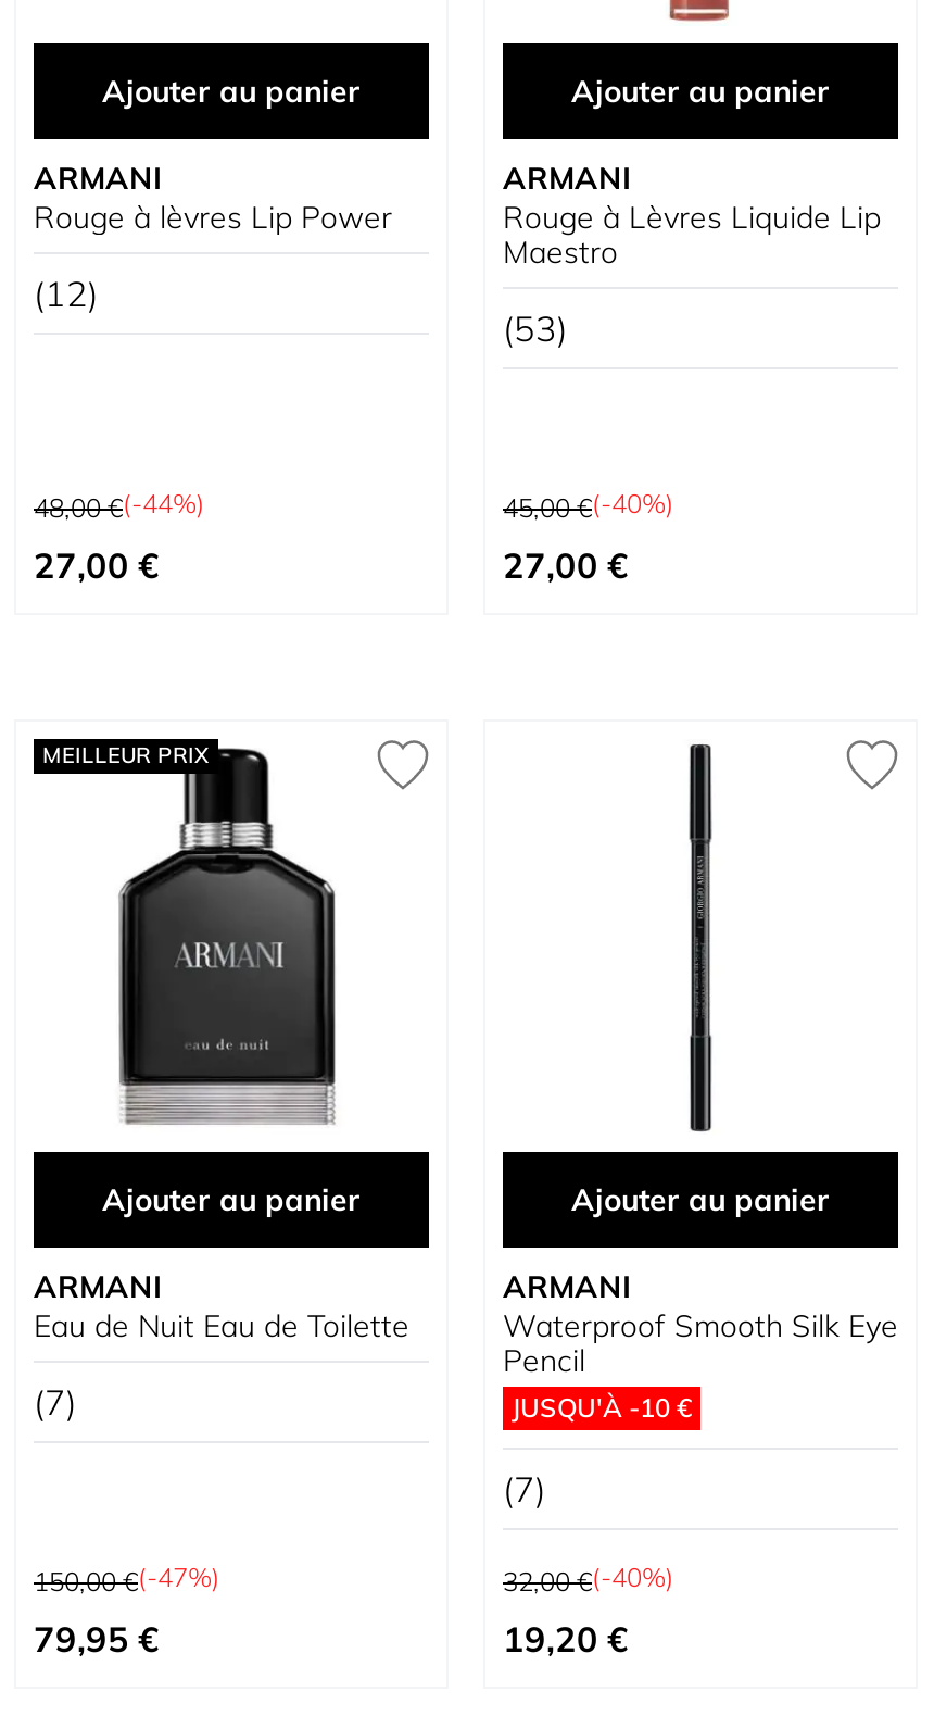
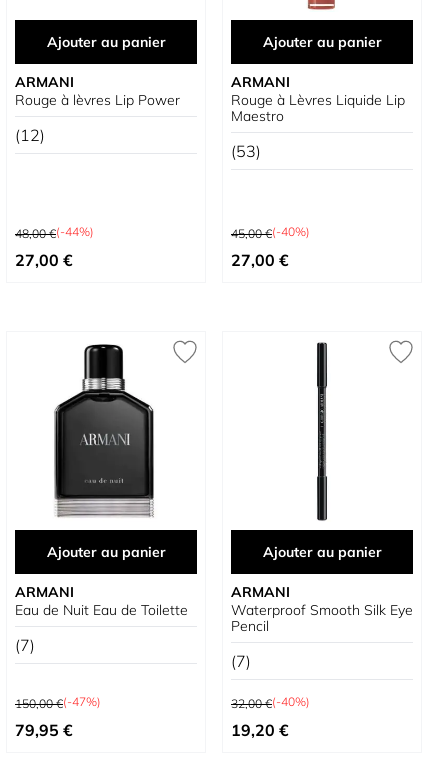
- MEILLEUR PRIX

- JUSQU'À -10 €
